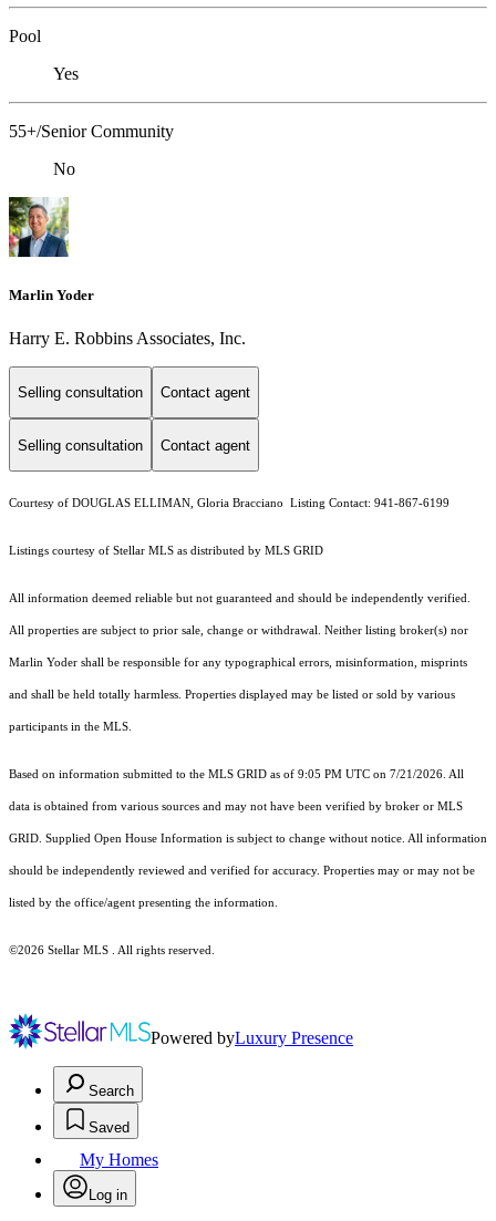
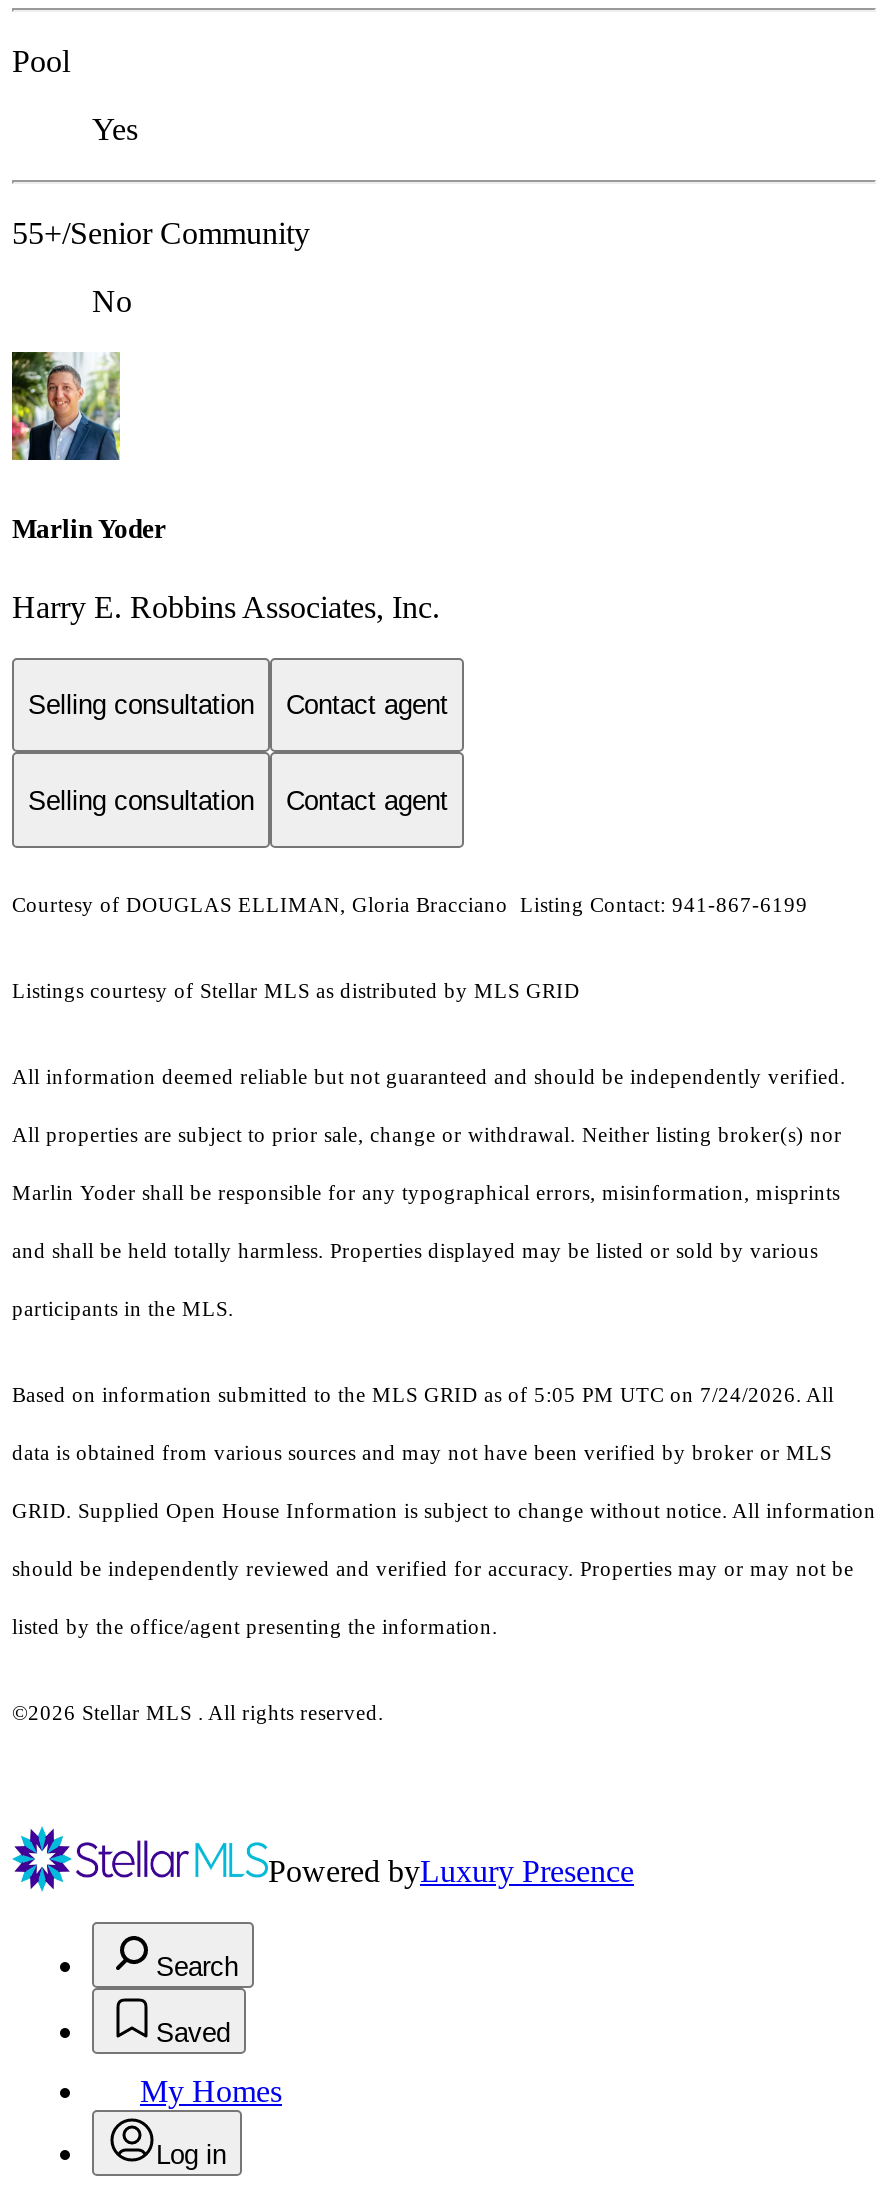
- Based on information submitted to the MLS GRID as of 9:05 PM UTC on 7/21/2026. All
+ Based on information submitted to the MLS GRID as of 5:05 PM UTC on 7/24/2026. All
